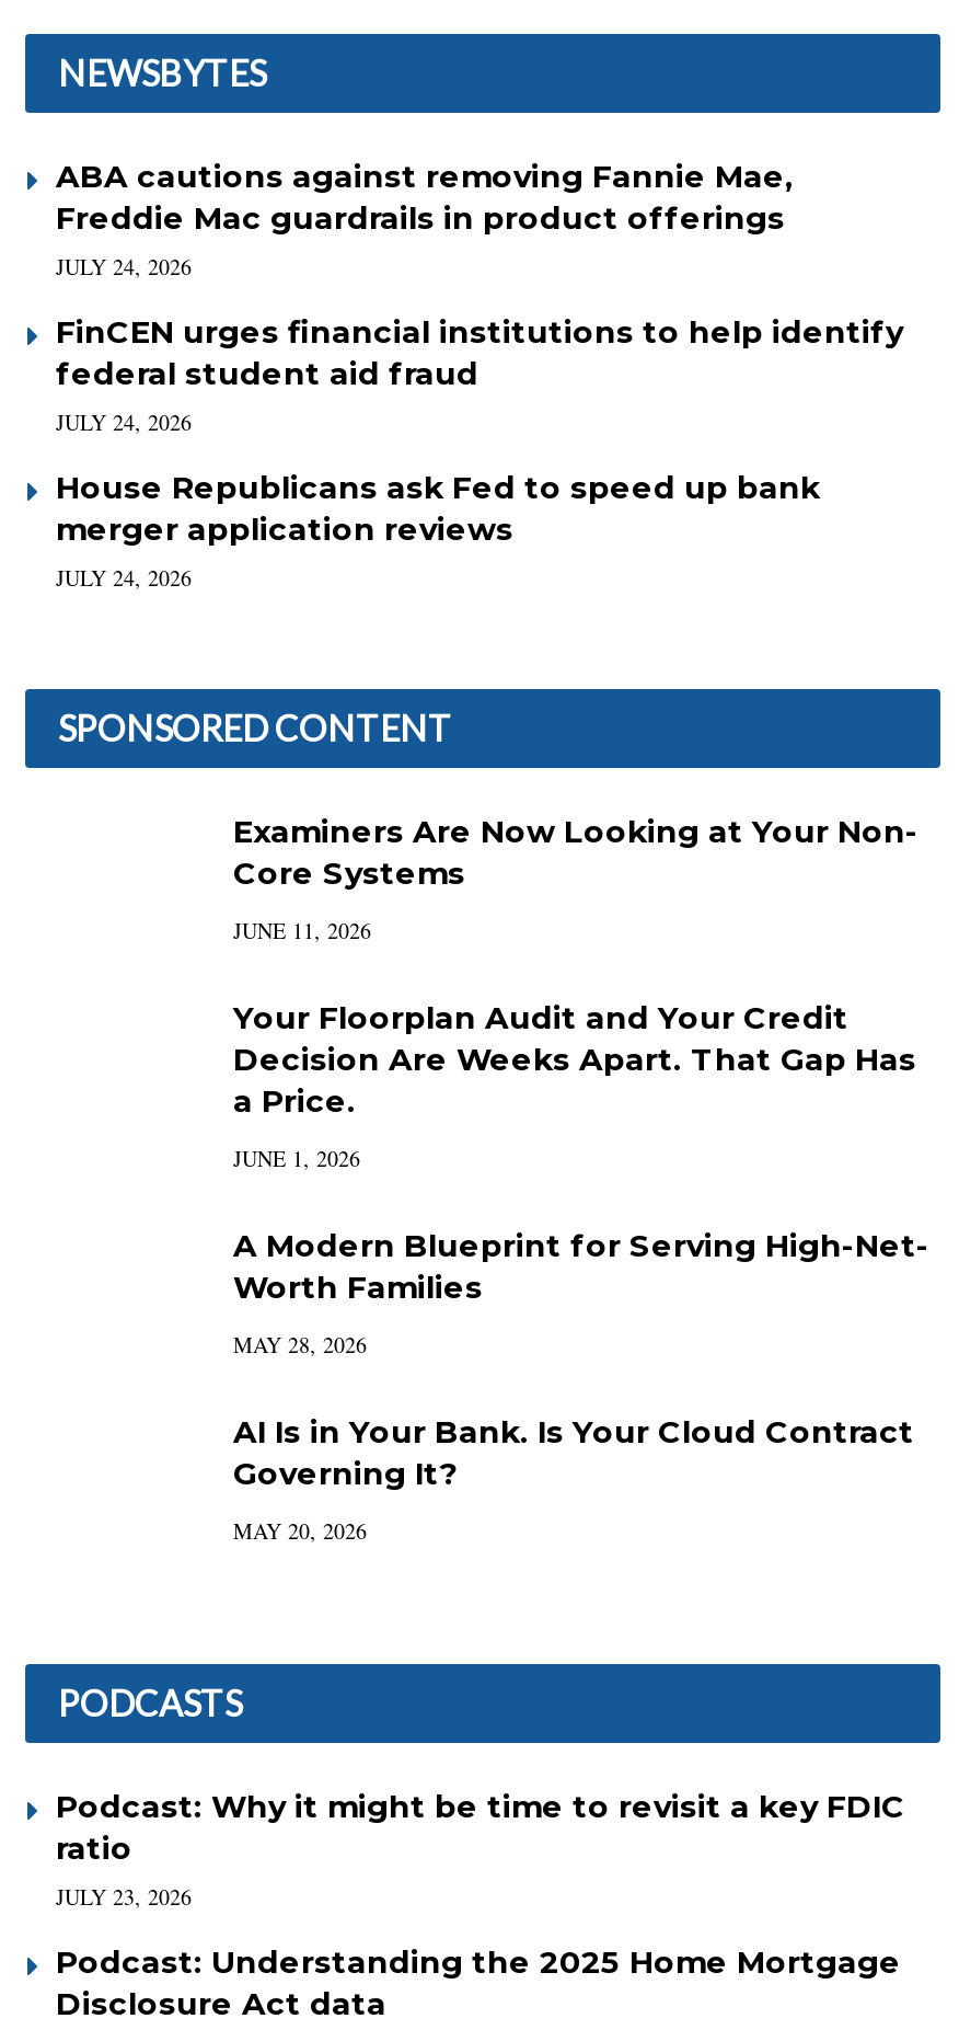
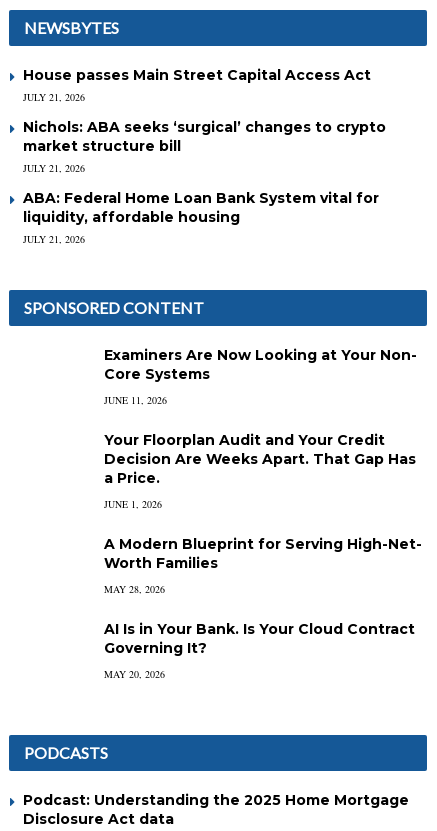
- ABA cautions against removing Fannie Mae,
- Freddie Mac guardrails in product offerings
- JULY 24, 2026
+ House passes Main Street Capital Access Act
+ JULY 21, 2026

- FinCEN urges financial institutions to help identify
- federal student aid fraud
- JULY 24, 2026
+ Nichols: ABA seeks ‘surgical’ changes to crypto
+ market structure bill
+ JULY 21, 2026

- House Republicans ask Fed to speed up bank
- merger application reviews
- JULY 24, 2026
+ ABA: Federal Home Loan Bank System vital for
+ liquidity, affordable housing
+ JULY 21, 2026

- Podcast: Why it might be time to revisit a key FDIC
- ratio
- JULY 23, 2026
